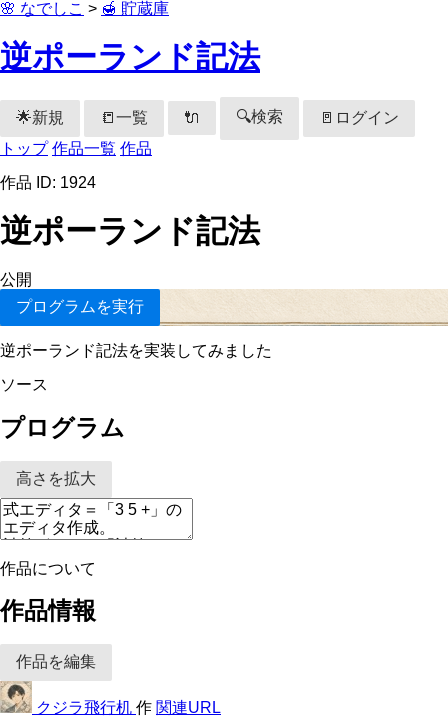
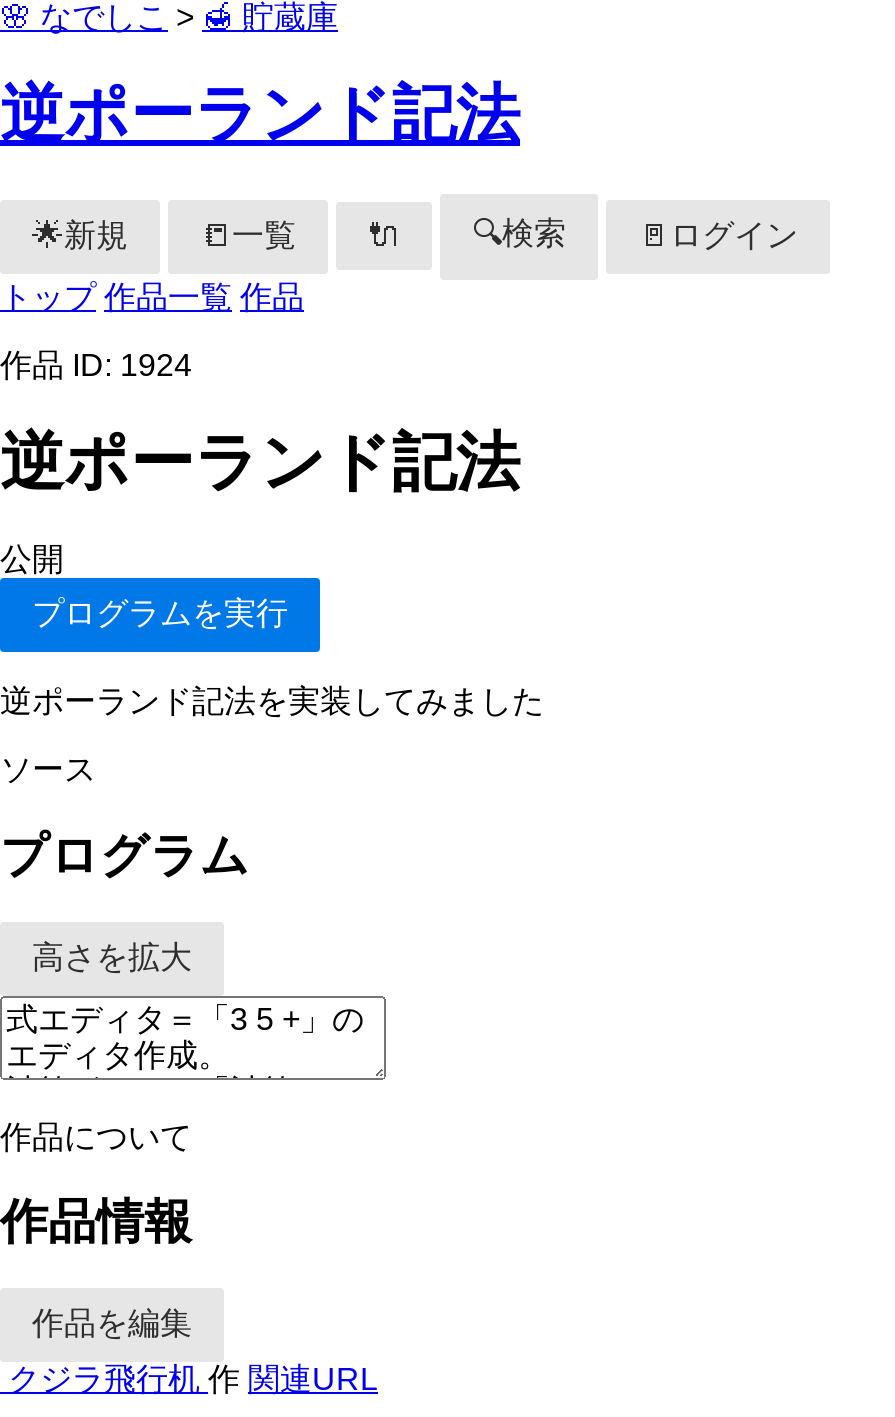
- [image]
